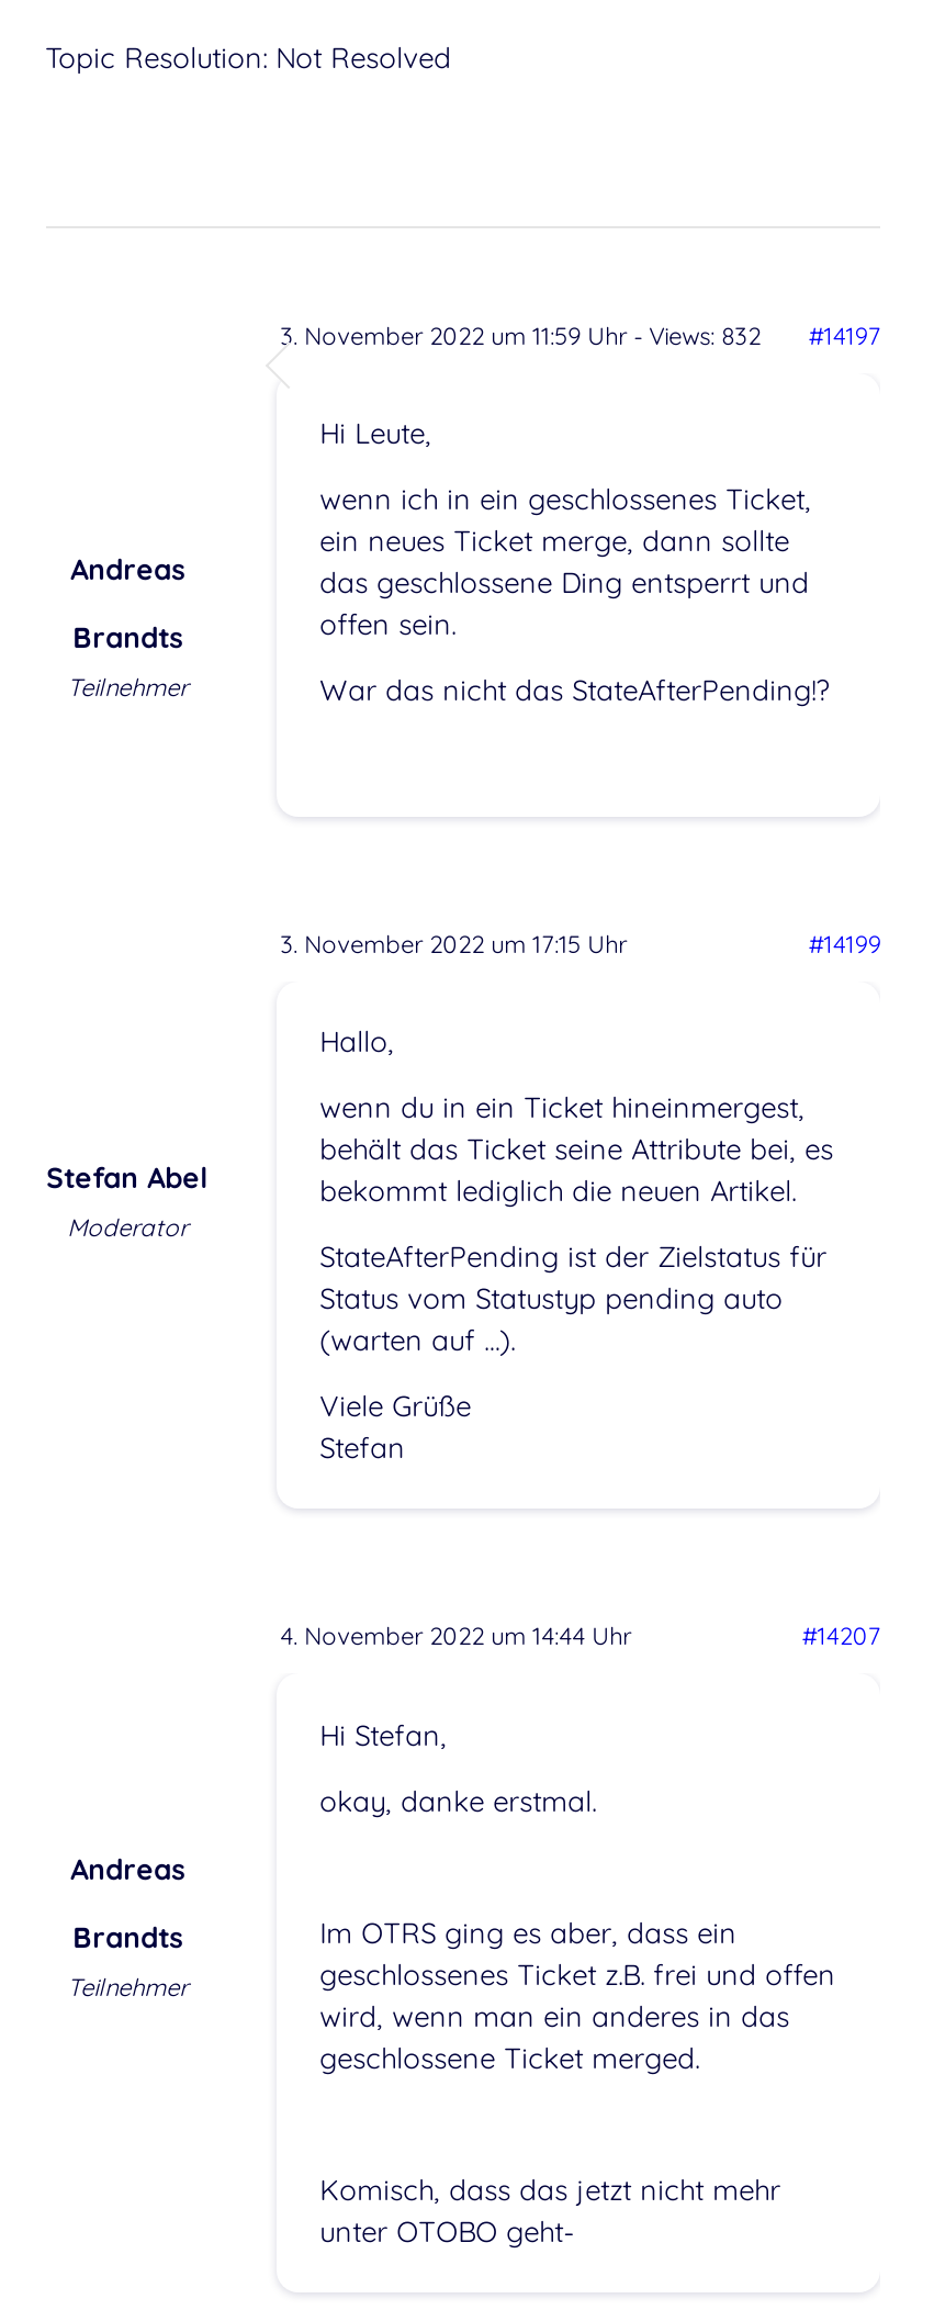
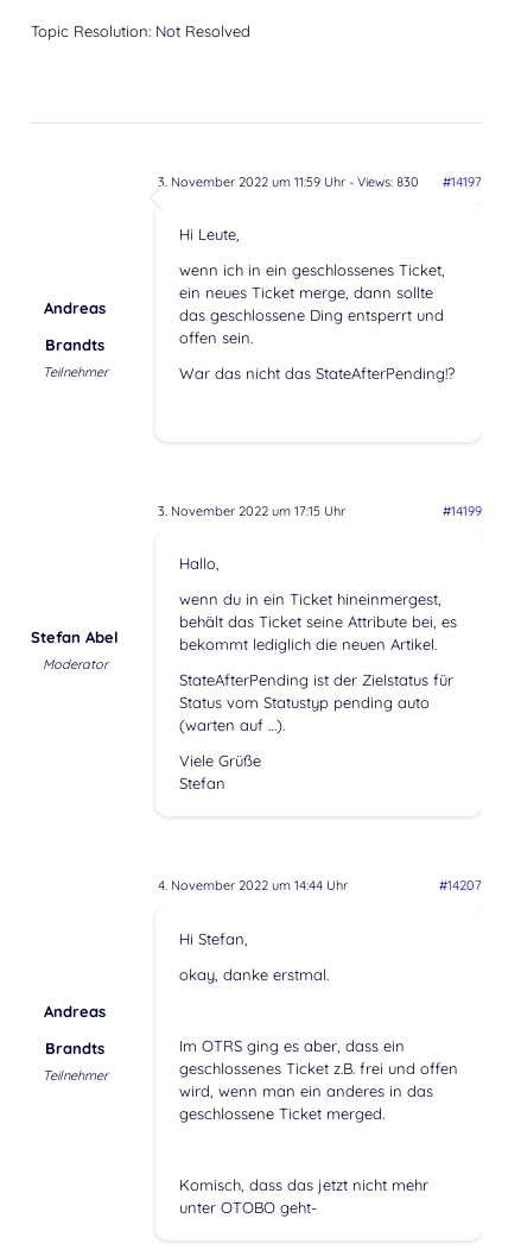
- 3. November 2022 um 11:59 Uhr - Views: 832
+ 3. November 2022 um 11:59 Uhr - Views: 830
